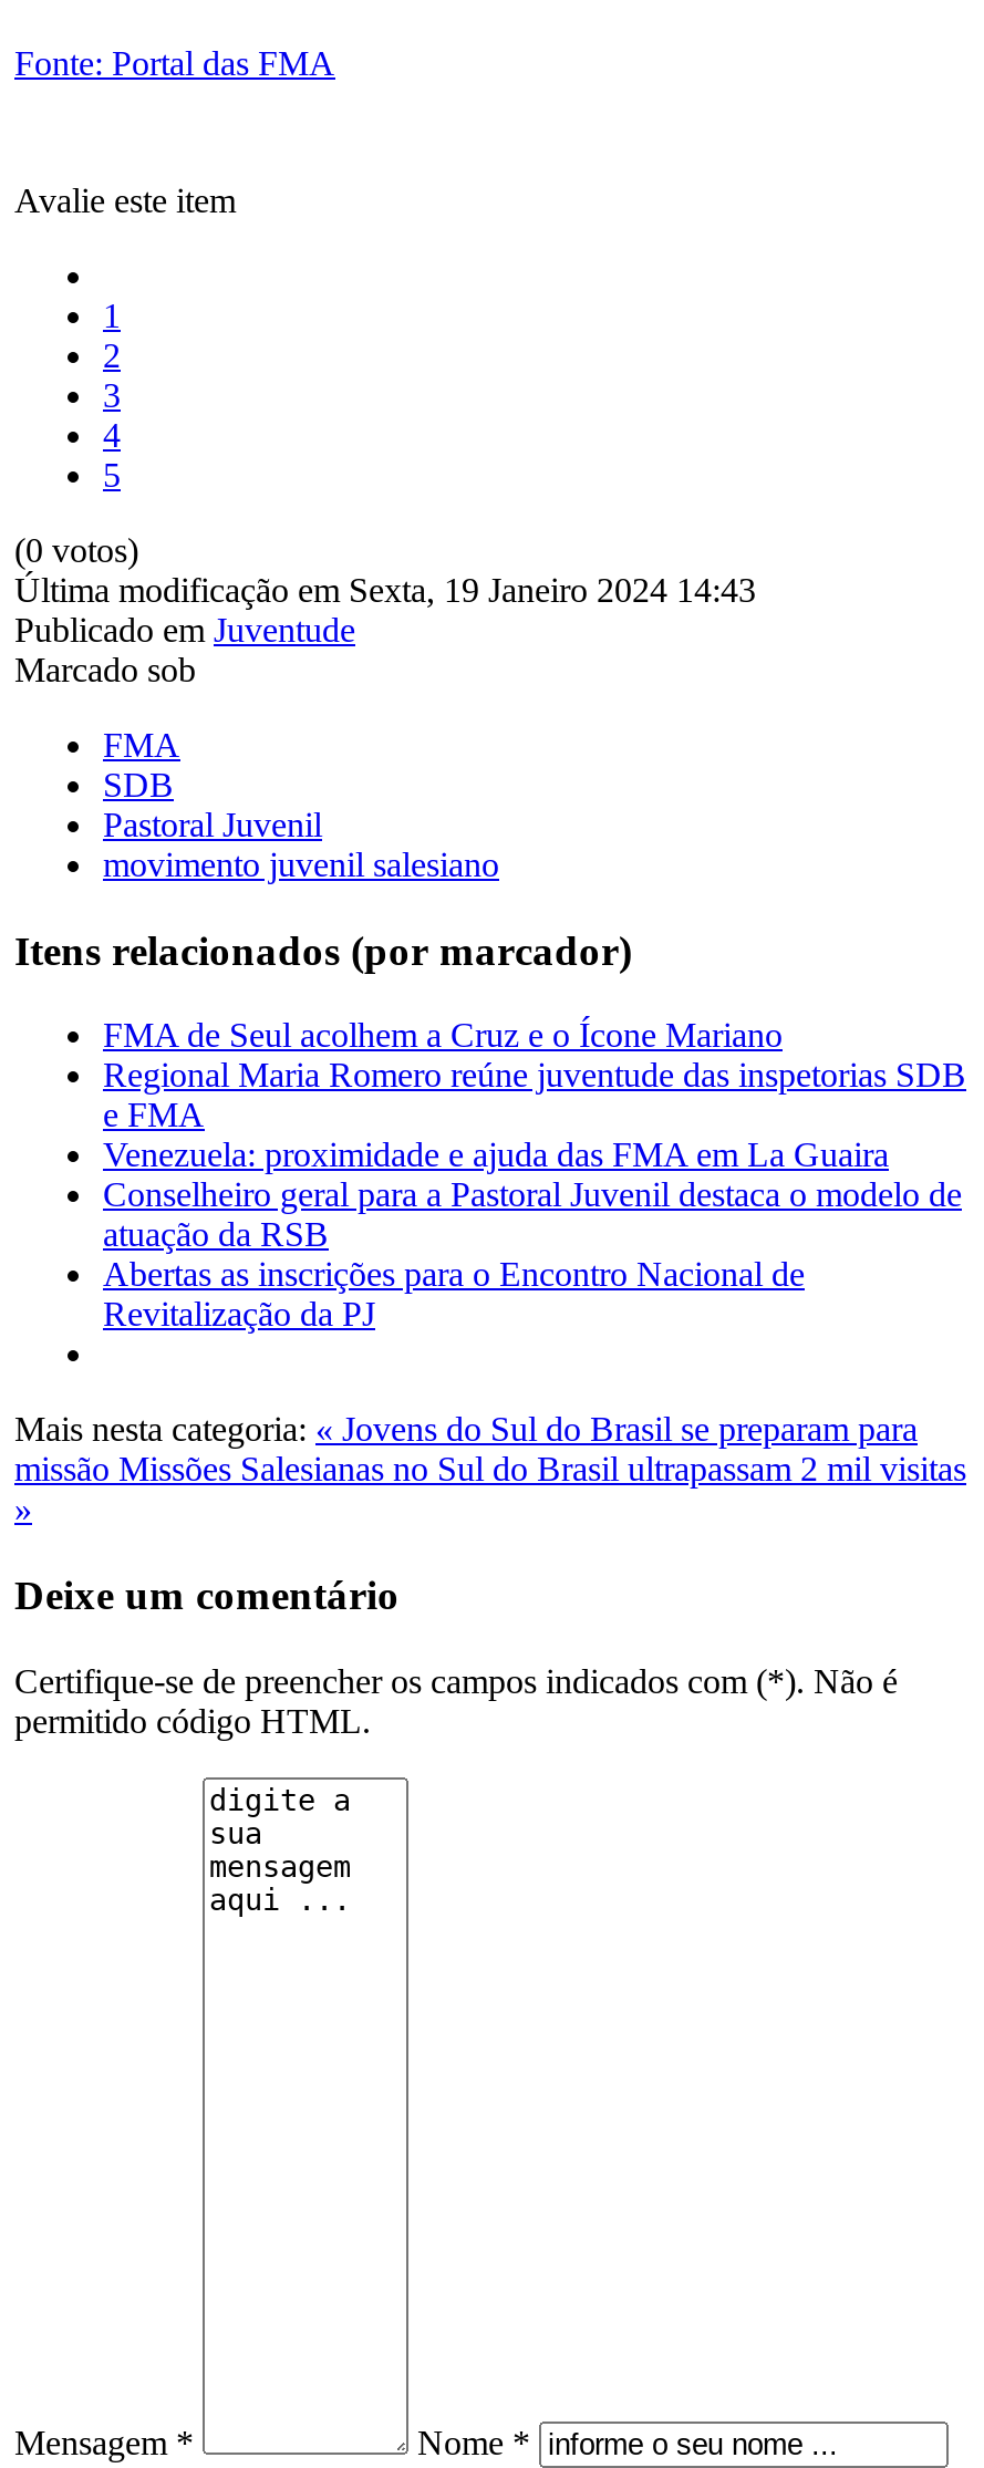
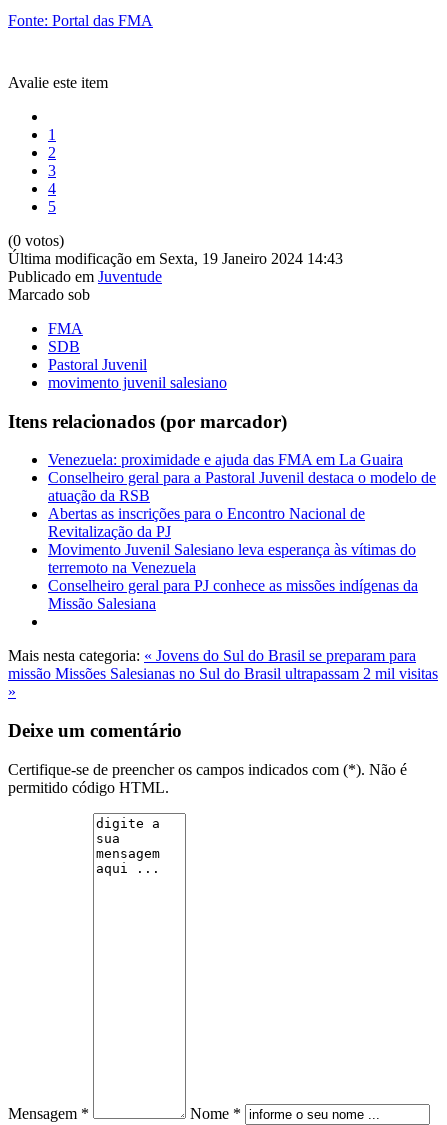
- FMA de Seul acolhem a Cruz e o Ícone Mariano
- Regional Maria Romero reúne juventude das inspetorias SDB
- e FMA

moved up: Venezuela: proximidade e ajuda das FMA em La Guaira | Conselheiro geral para a Pastoral Juvenil destaca o modelo de | atuação da RSB | Abertas as inscrições para o Encontro Nacional de | Revitalização da PJ

+ Movimento Juvenil Salesiano leva esperança às vítimas do
+ terremoto na Venezuela
+ Conselheiro geral para PJ conhece as missões indígenas da
+ Missão Salesiana
